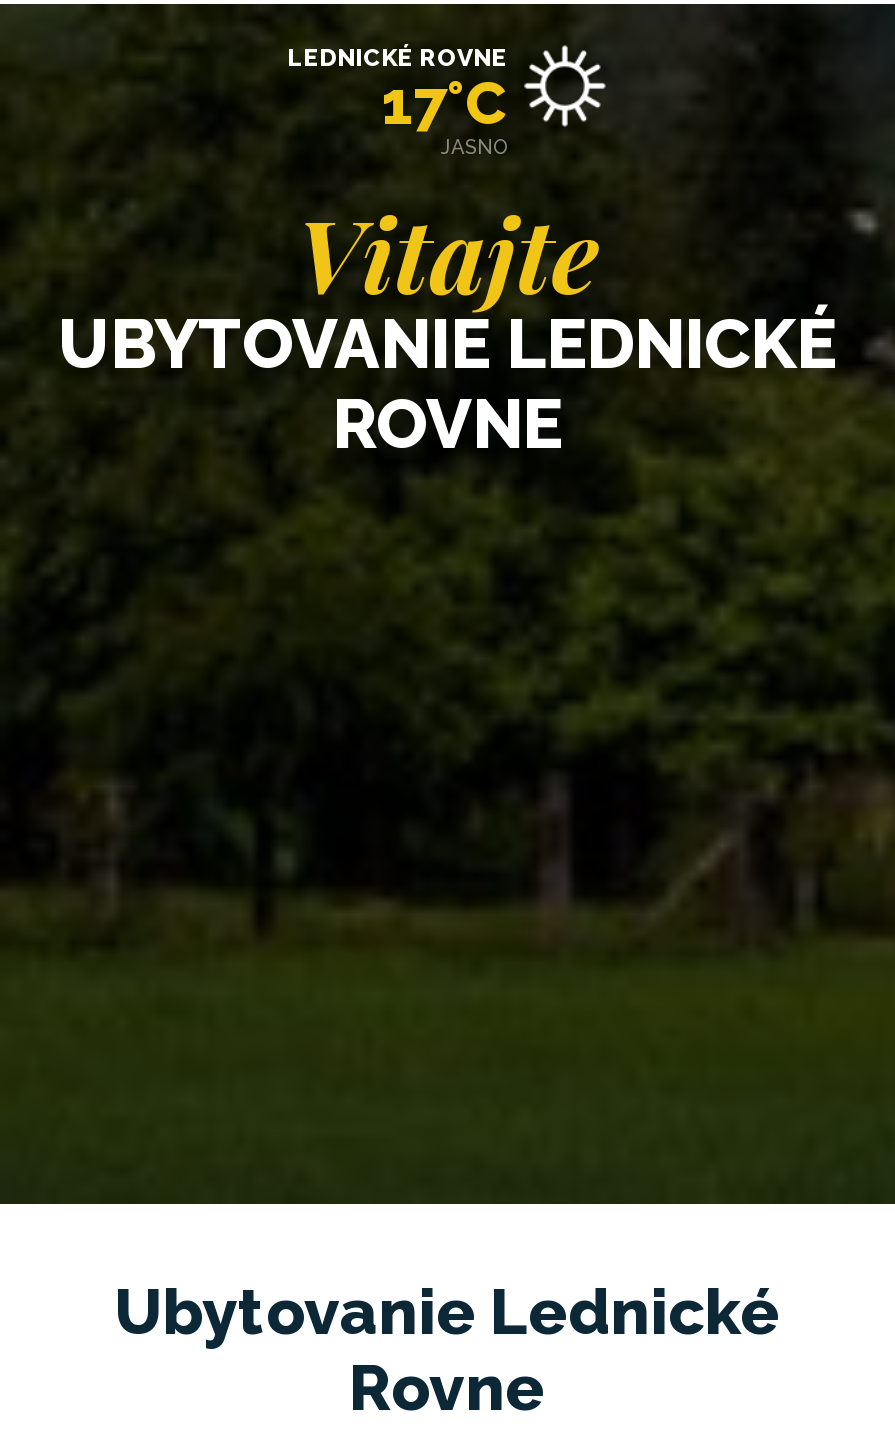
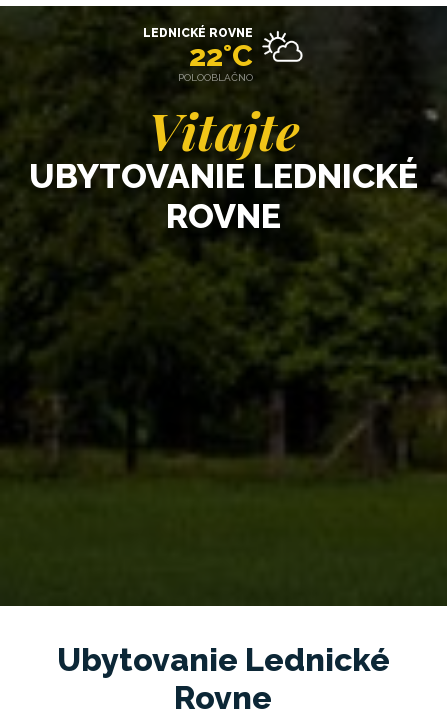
- [image]
- 17°C
- JASNO
+ [image]
+ 22°C
+ POLOOBLAČNO
